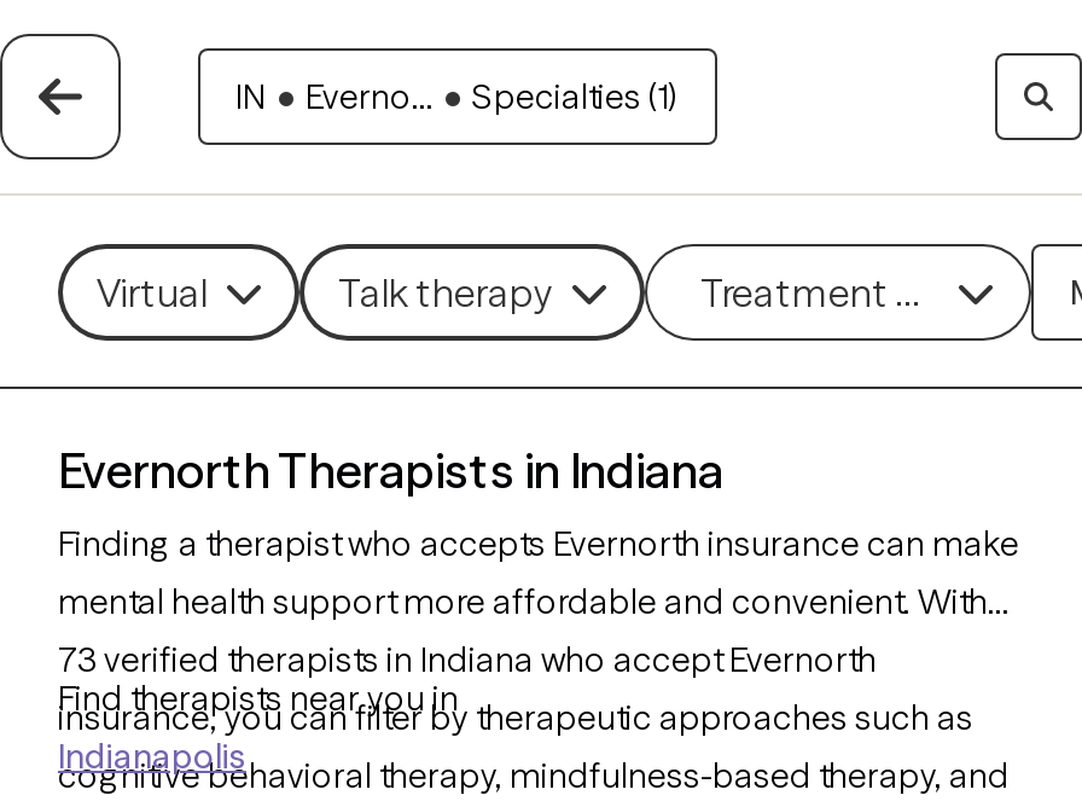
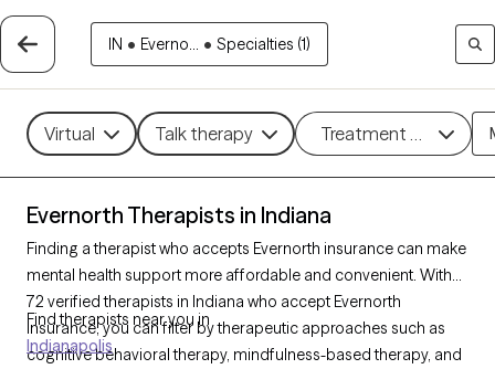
- 73 verified therapists in Indiana who accept Evernorth
+ 72 verified therapists in Indiana who accept Evernorth
